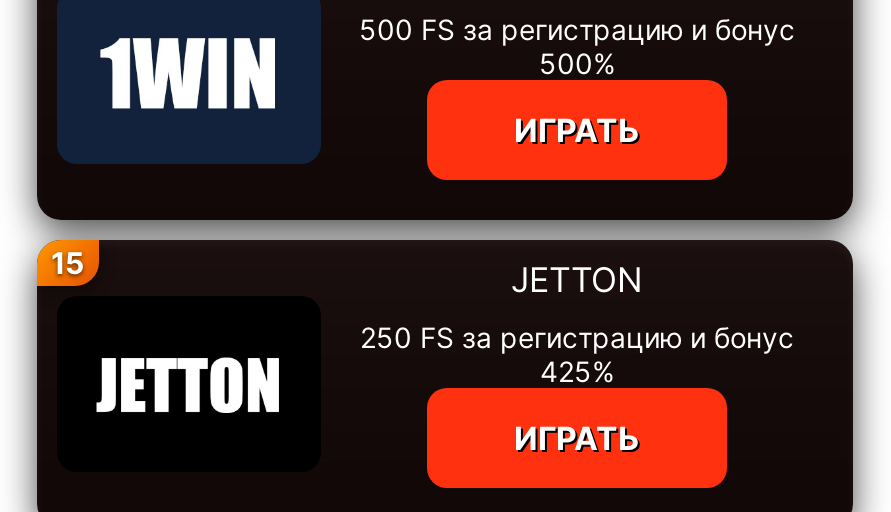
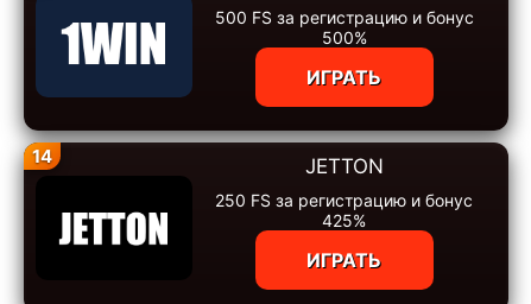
- 15
+ 14
